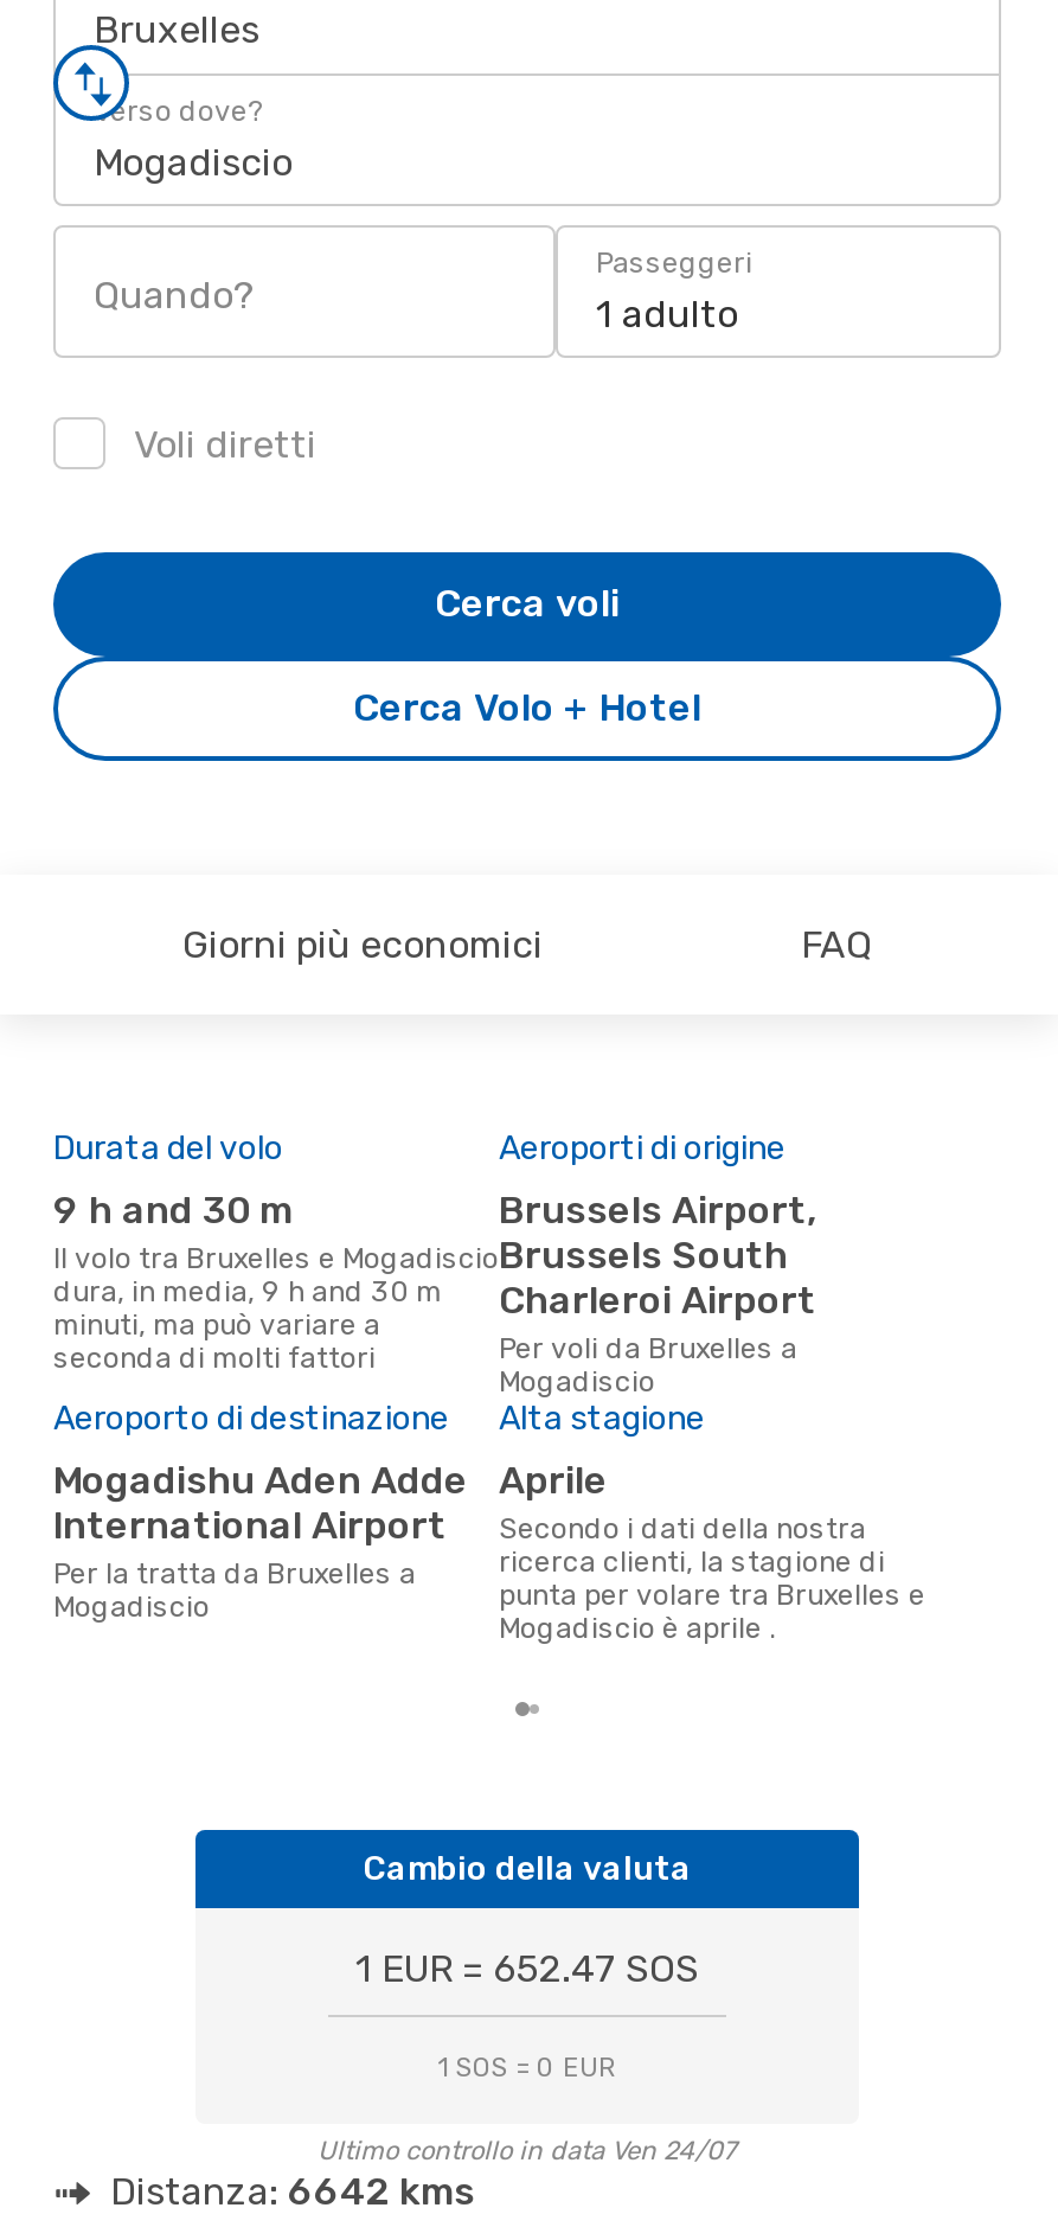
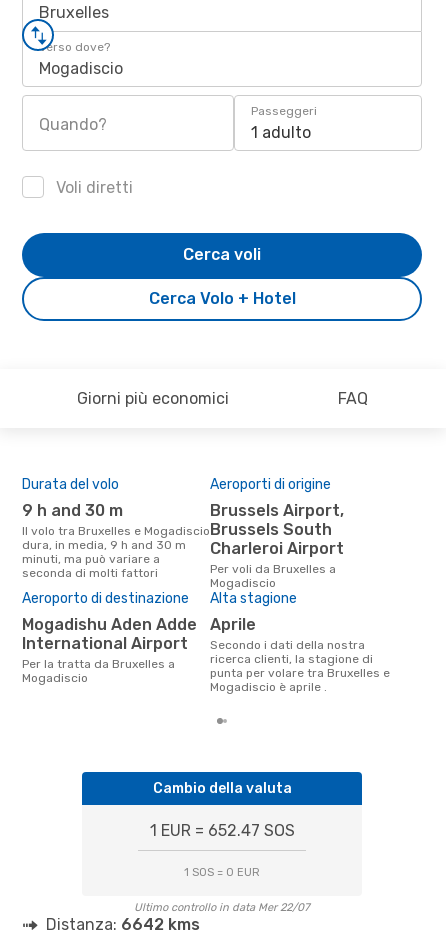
- Ultimo controllo in data Ven 24/07
+ Ultimo controllo in data Mer 22/07
